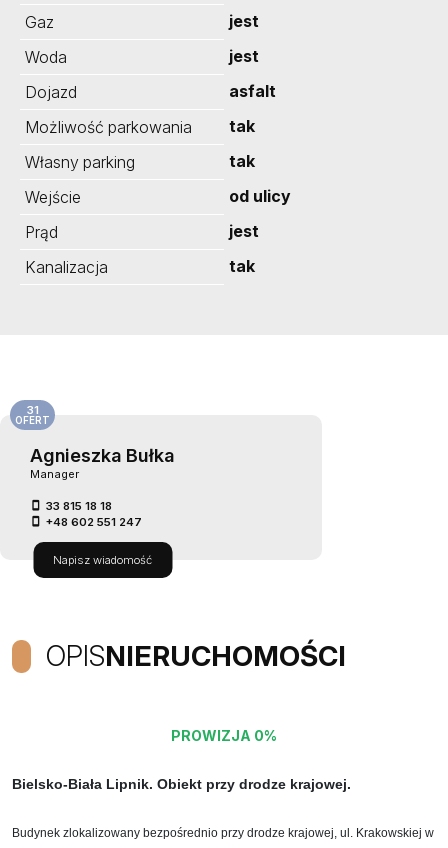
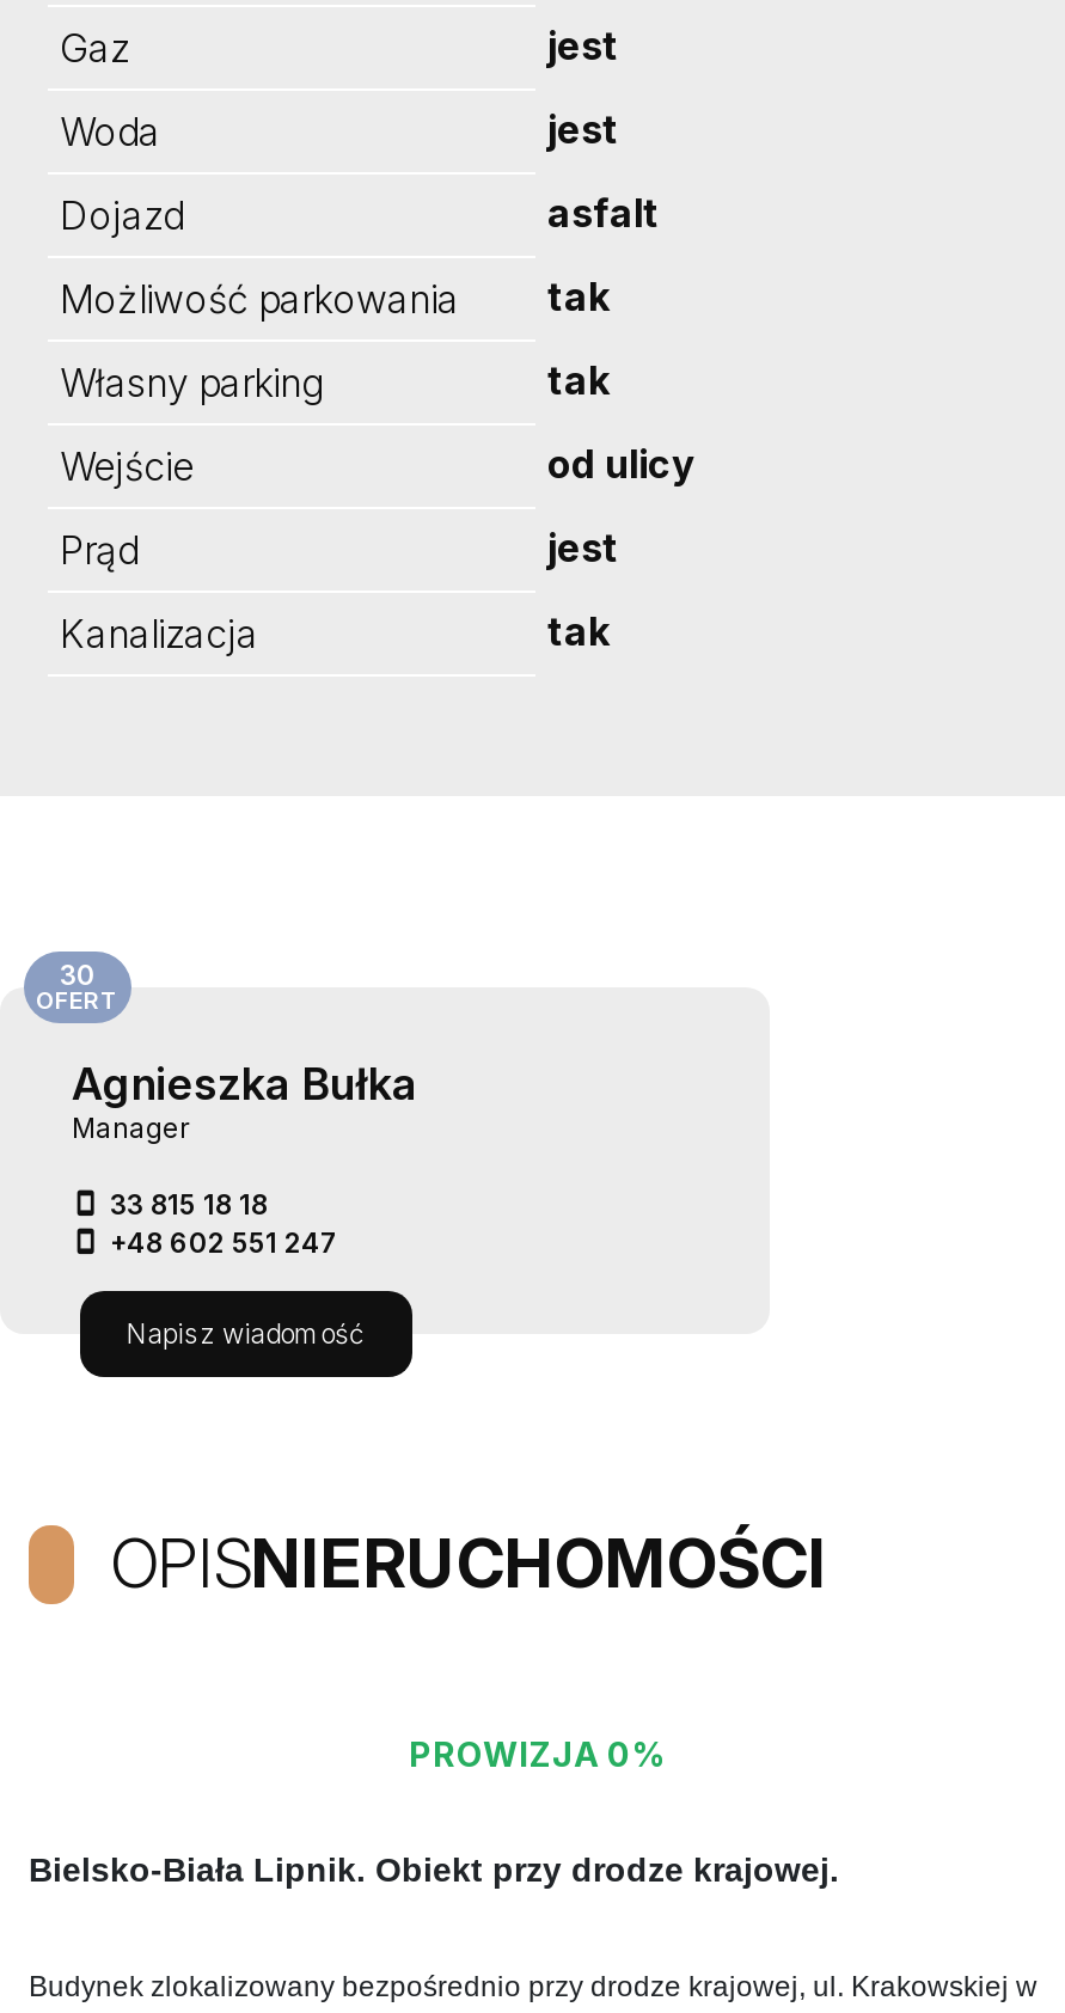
- 31
+ 30
